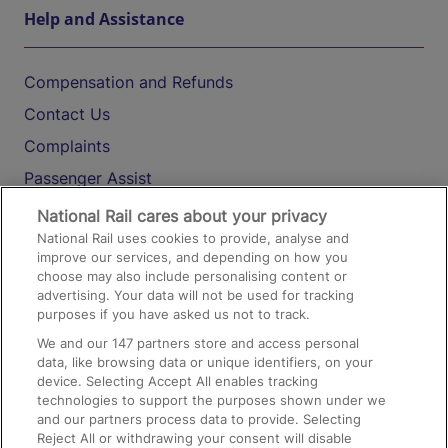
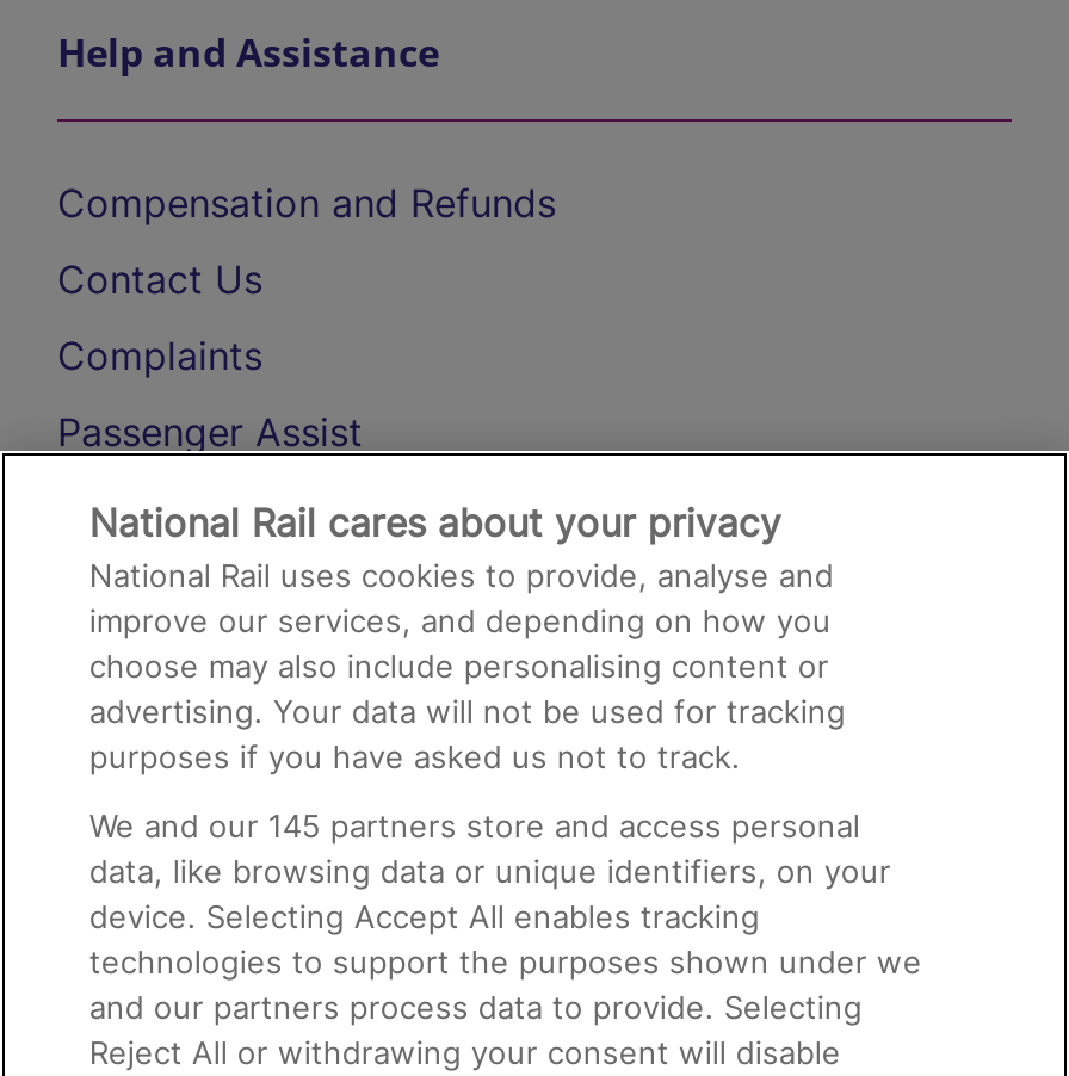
- We and our 147 partners store and access personal
+ We and our 145 partners store and access personal
